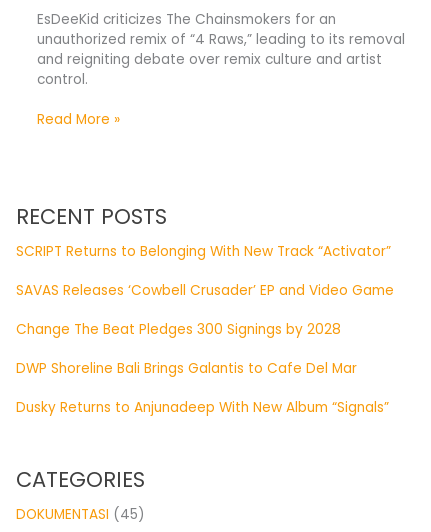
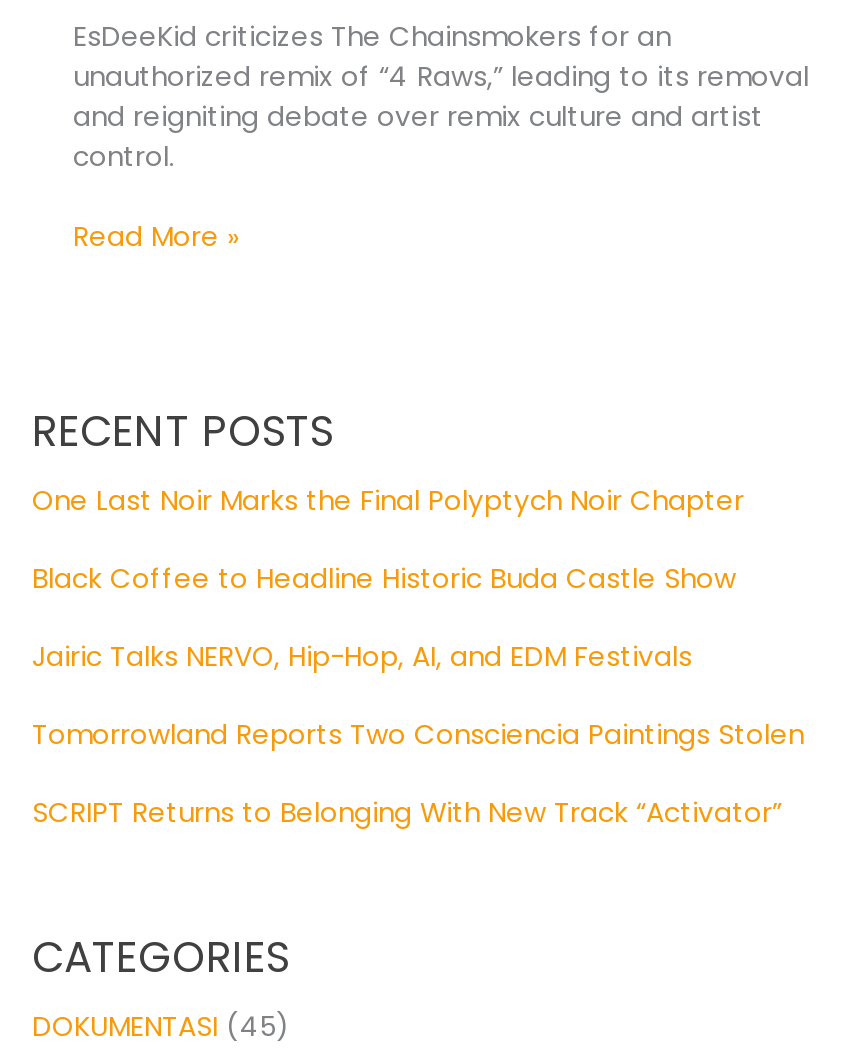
+ One Last Noir Marks the Final Polyptych Noir Chapter
+ Black Coffee to Headline Historic Buda Castle Show
+ Jairic Talks NERVO, Hip-Hop, AI, and EDM Festivals
+ Tomorrowland Reports Two Consciencia Paintings Stolen

moved down: SCRIPT Returns to Belonging With New Track “Activator”

- SAVAS Releases ‘Cowbell Crusader’ EP and Video Game
- Change The Beat Pledges 300 Signings by 2028
- DWP Shoreline Bali Brings Galantis to Cafe Del Mar
- Dusky Returns to Anjunadeep With New Album “Signals”
